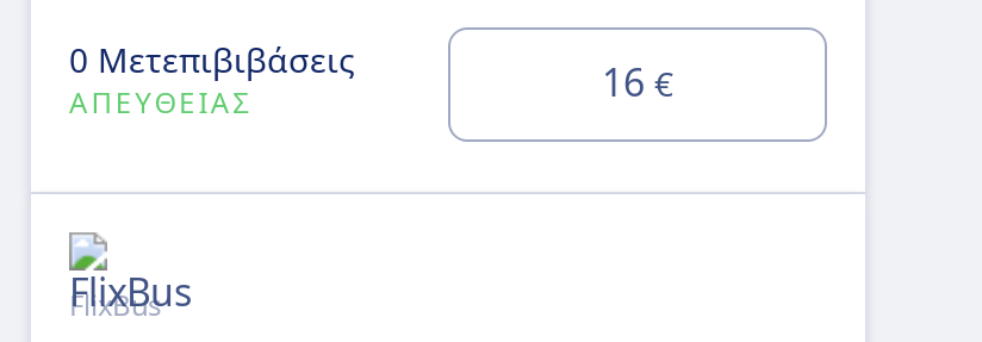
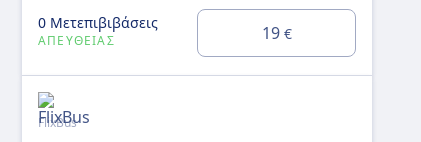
- 16 €
+ 19 €
